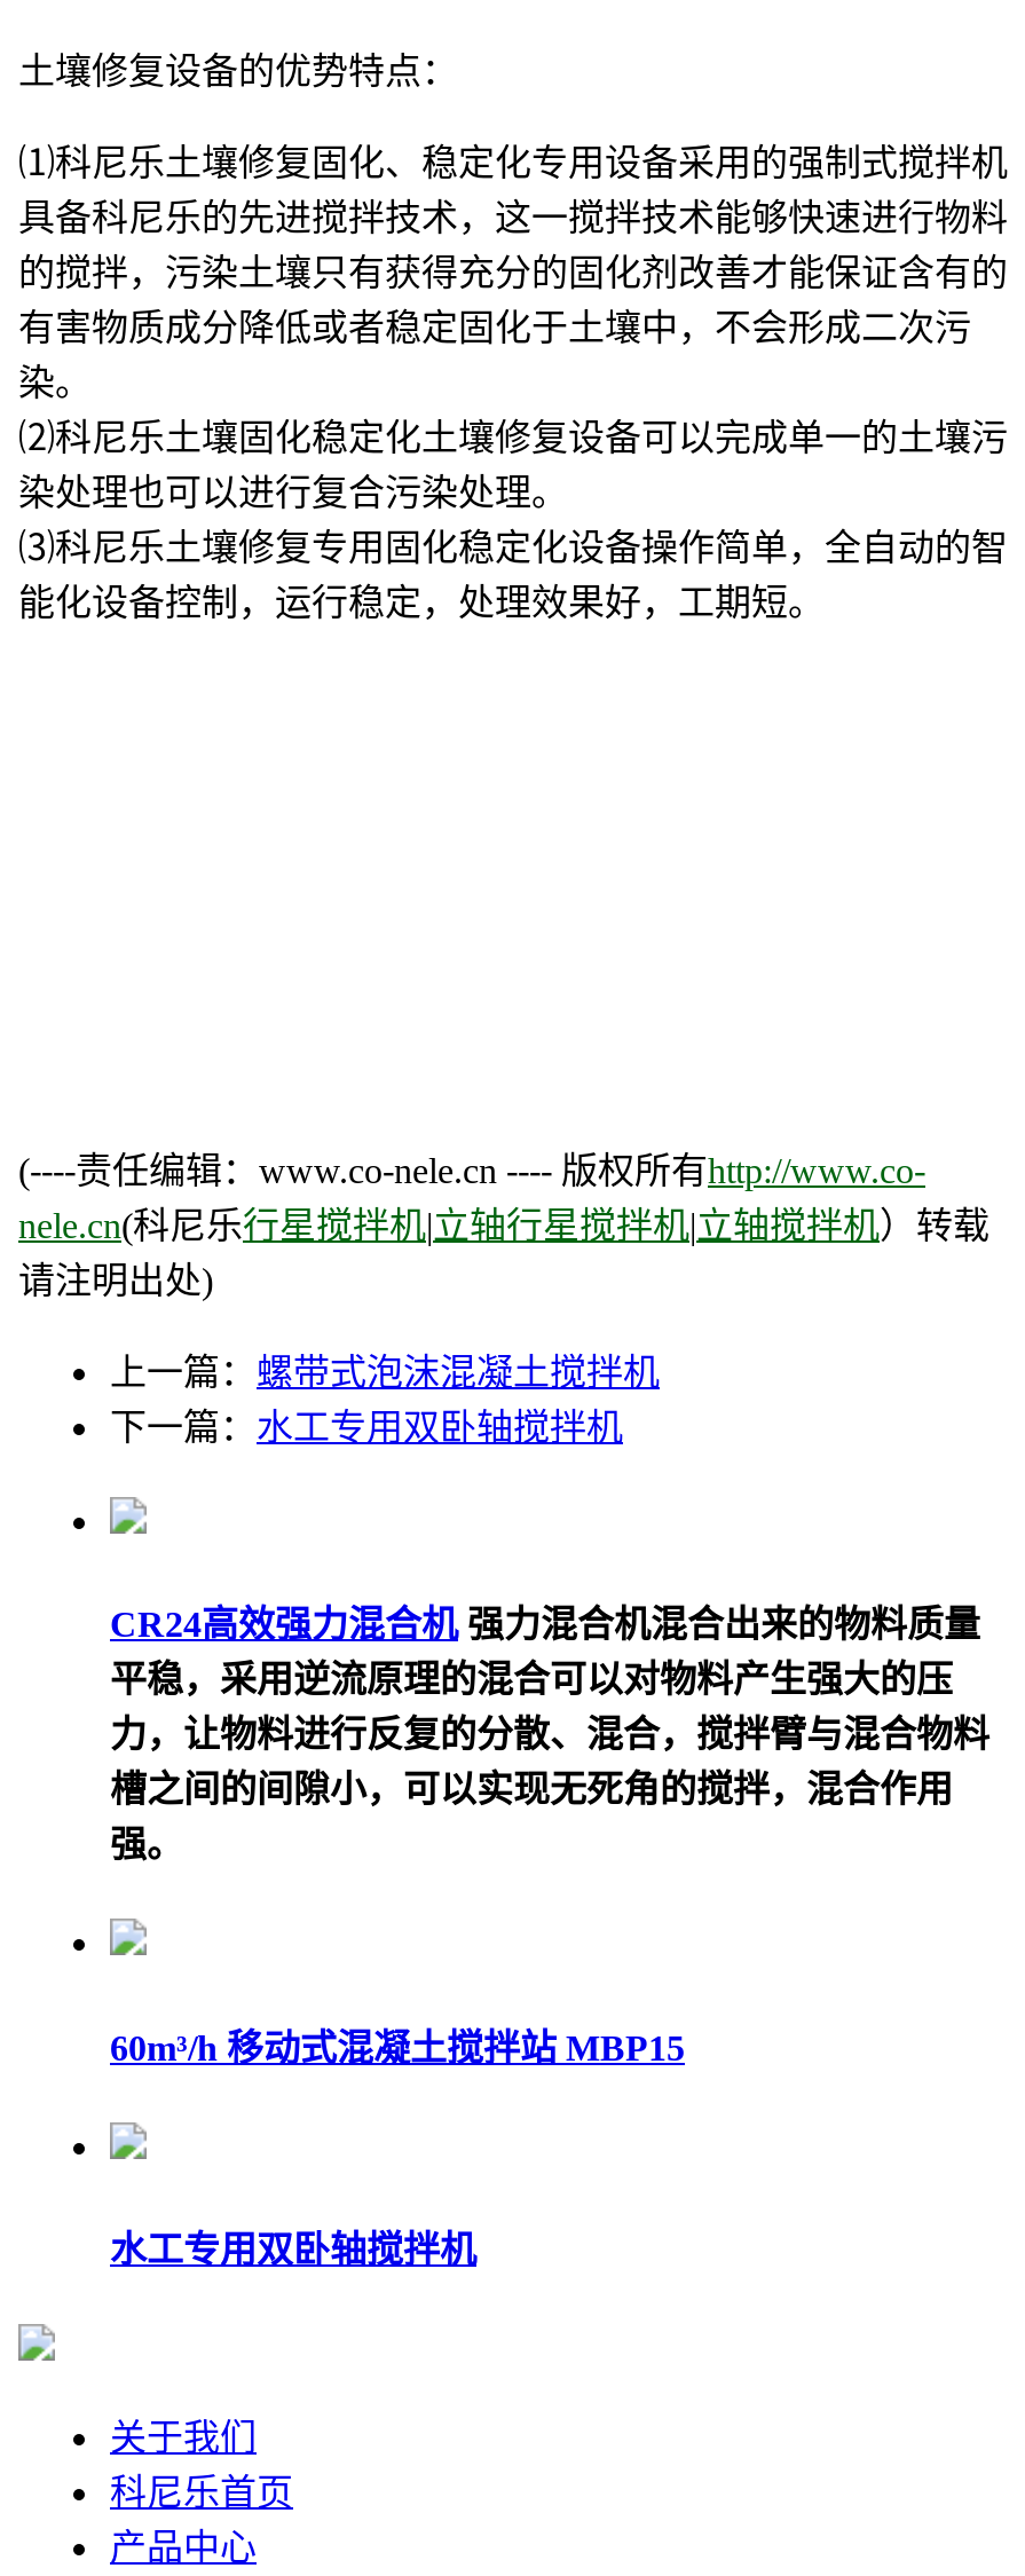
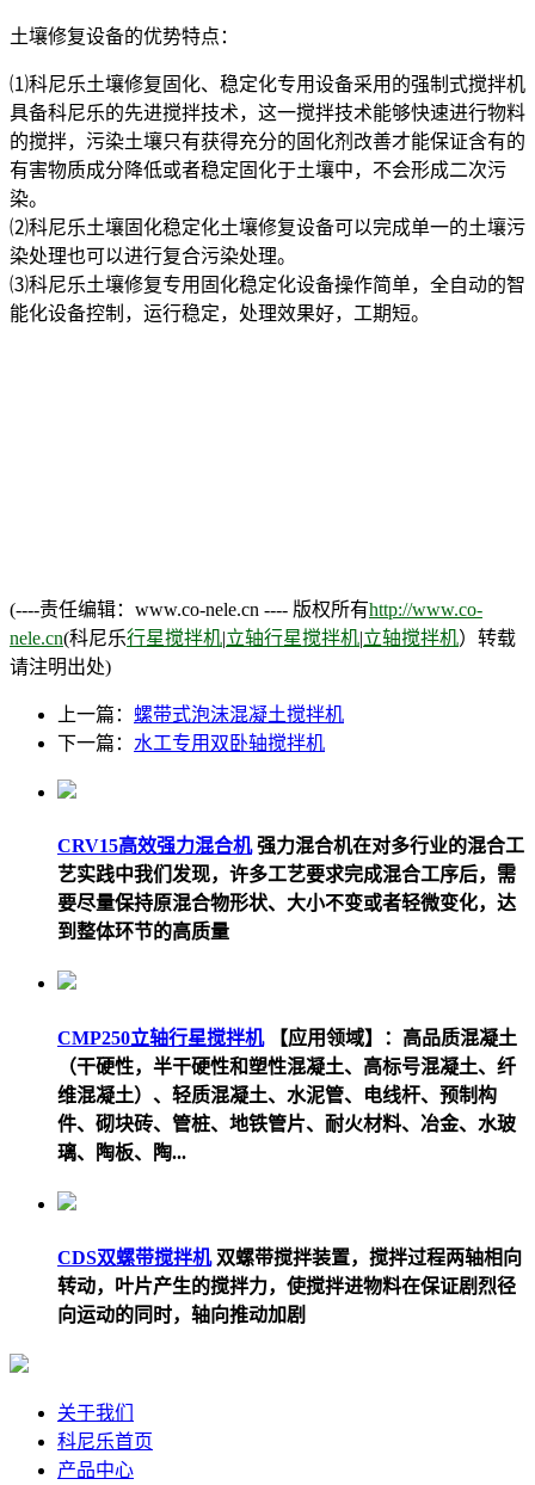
- CR24高效强力混合机强力混合机混合出来的物料质量
- 平稳，采用逆流原理的混合可以对物料产生强大的压
- 力，让物料进行反复的分散、混合，搅拌臂与混合物料
- 槽之间的间隙小，可以实现无死角的搅拌，混合作用
- 强。
+ CRV15高效强力混合机强力混合机在对多行业的混合工
+ 艺实践中我们发现，许多工艺要求完成混合工序后，需
+ 要尽量保持原混合物形状、大小不变或者轻微变化，达
+ 到整体环节的高质量

- 60m³/h 移动式混凝土搅拌站 MBP15
+ CMP250立轴行星搅拌机【应用领域】：高品质混凝土
+ （干硬性，半干硬性和塑性混凝土、高标号混凝土、纤
+ 维混凝土）、轻质混凝土、水泥管、电线杆、预制构
+ 件、砌块砖、管桩、地铁管片、耐火材料、冶金、水玻
+ 璃、陶板、陶...

- 水工专用双卧轴搅拌机
+ CDS双螺带搅拌机双螺带搅拌装置，搅拌过程两轴相向
+ 转动，叶片产生的搅拌力，使搅拌进物料在保证剧烈径
+ 向运动的同时，轴向推动加剧
